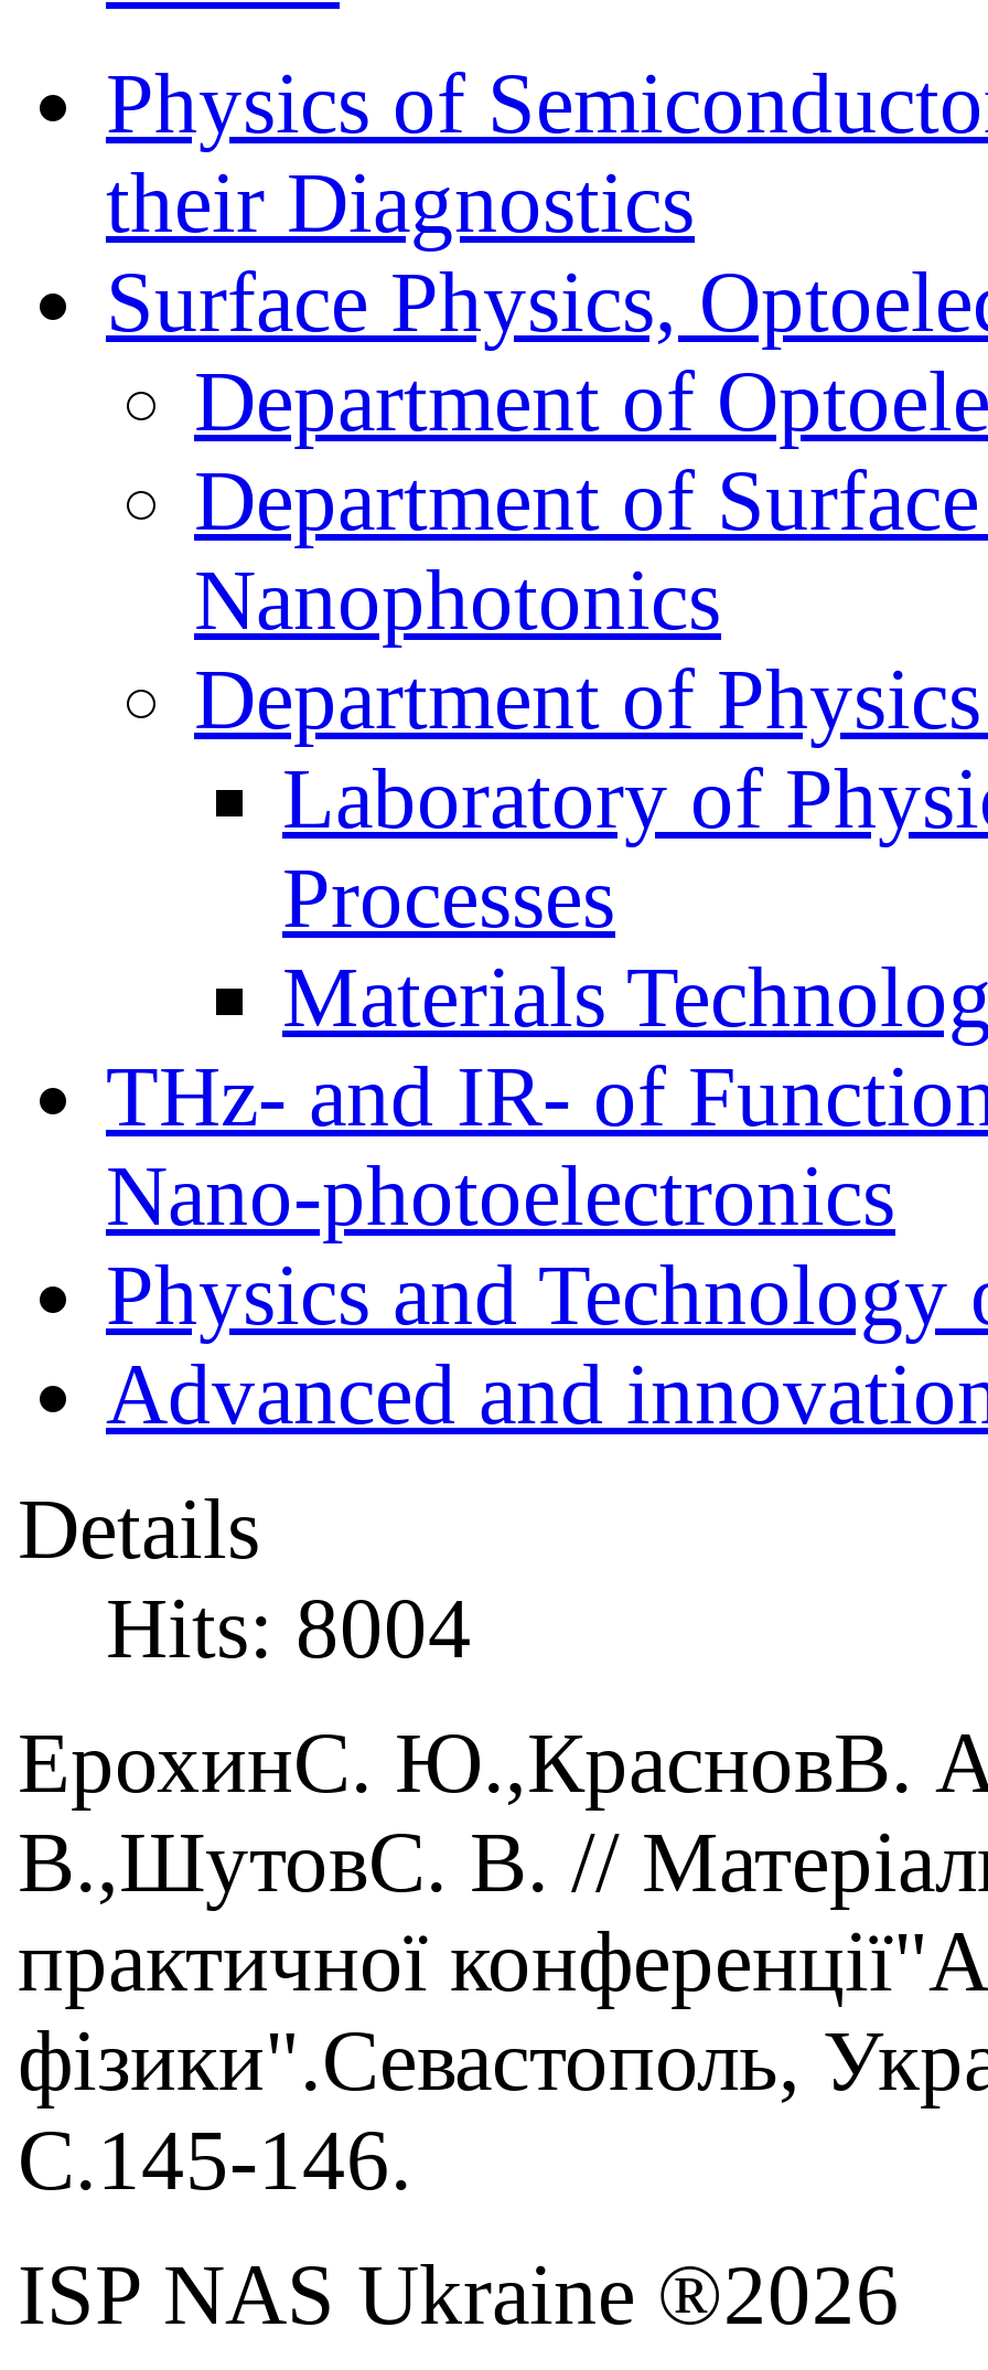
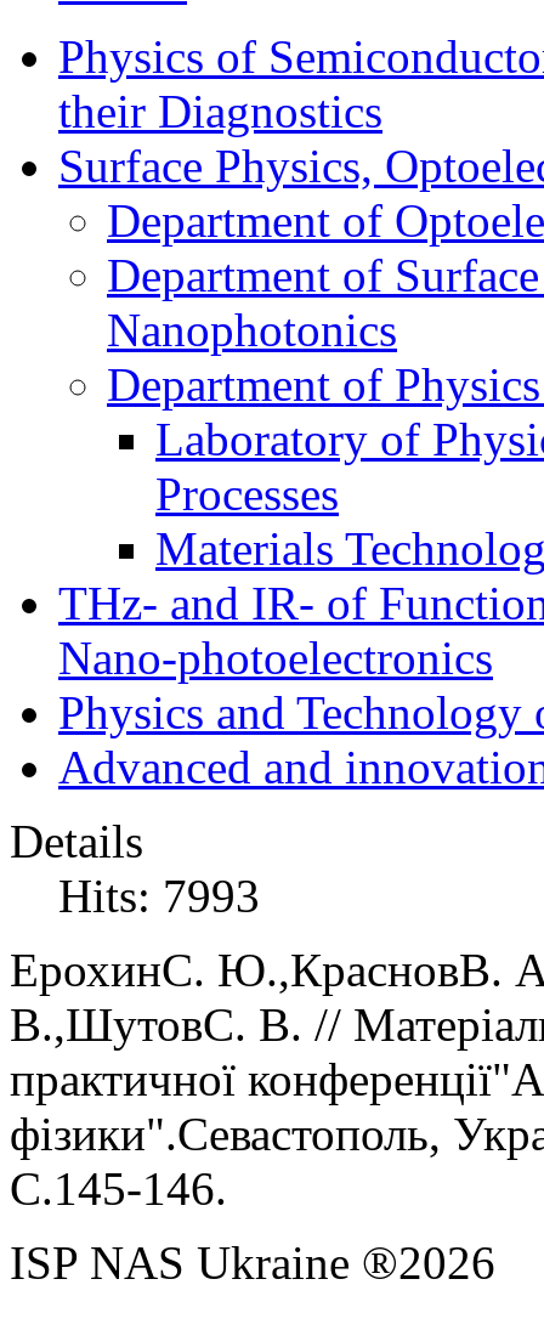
- Hits: 8004
+ Hits: 7993
